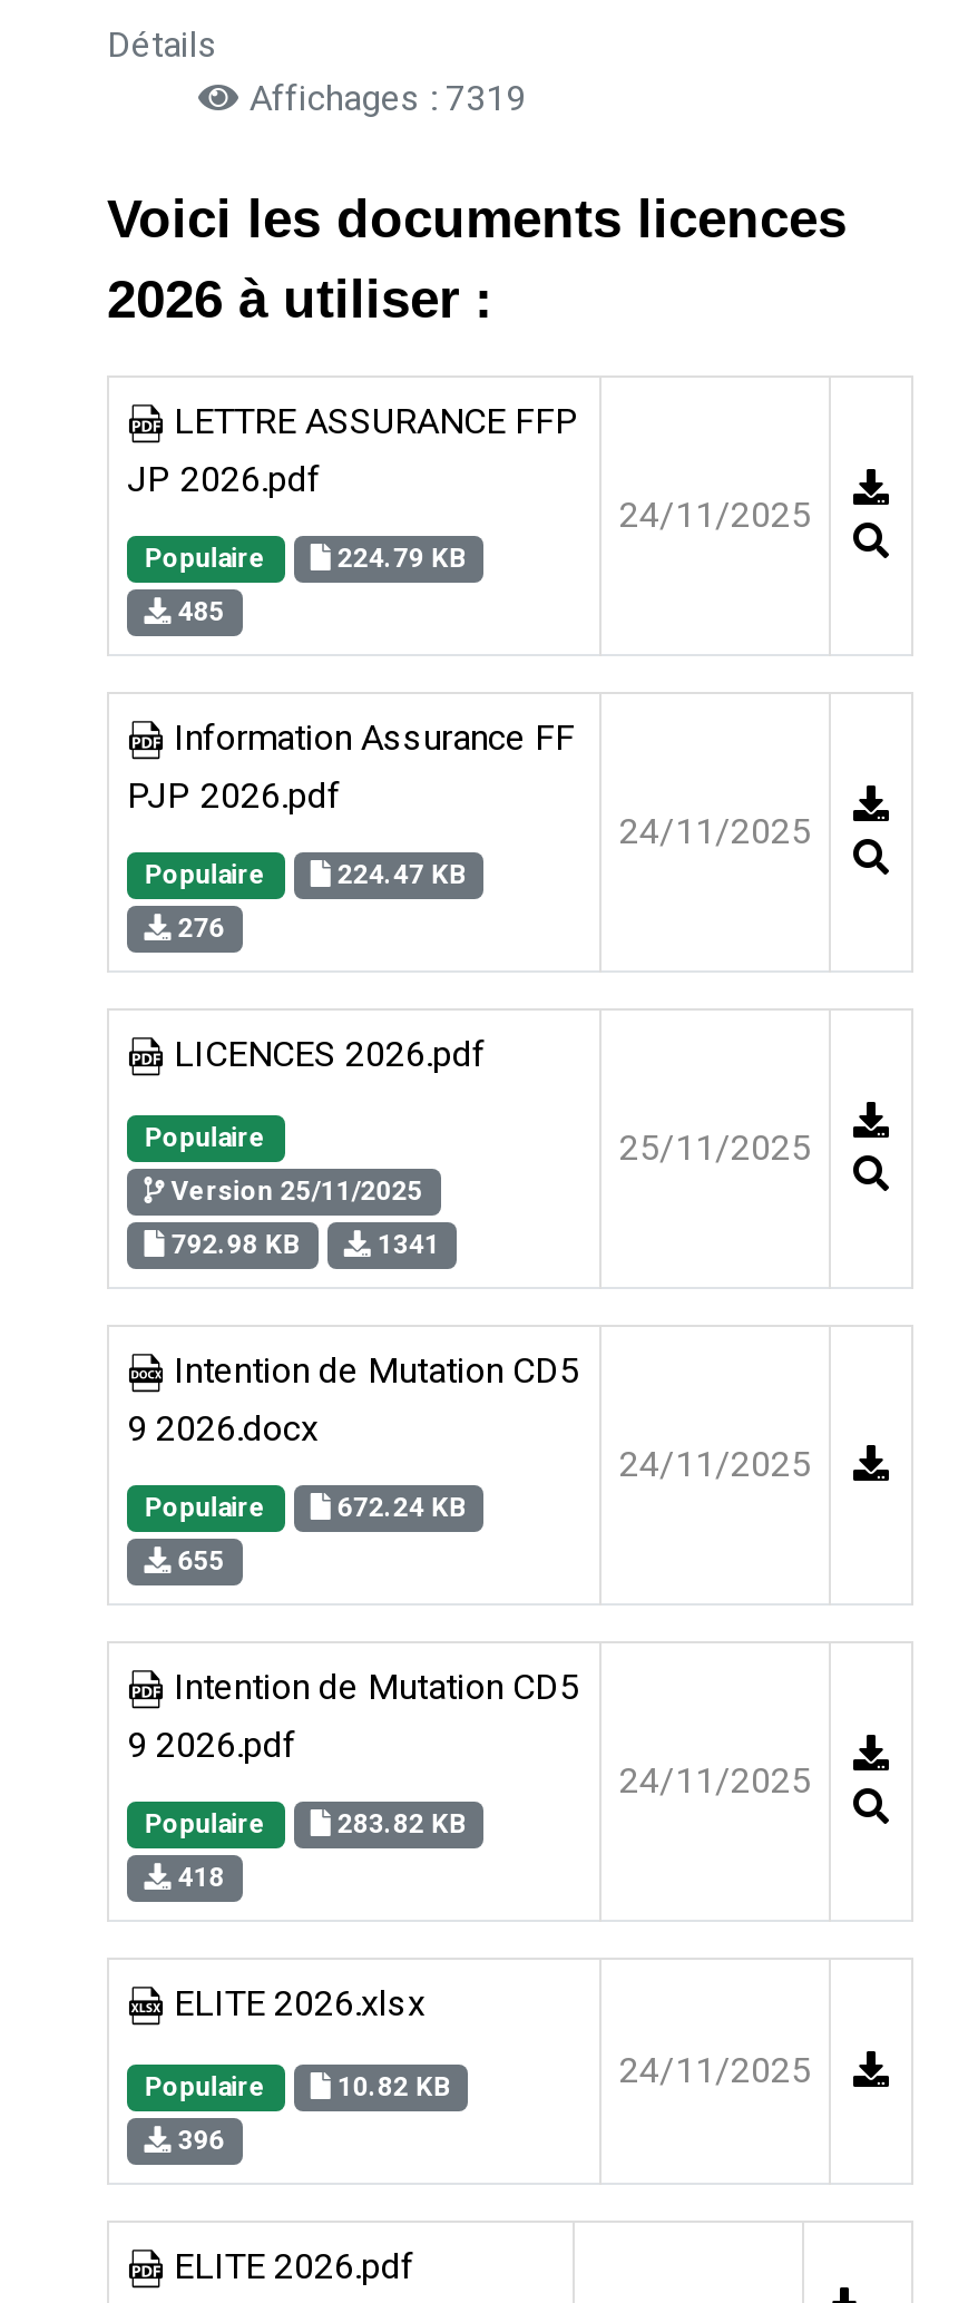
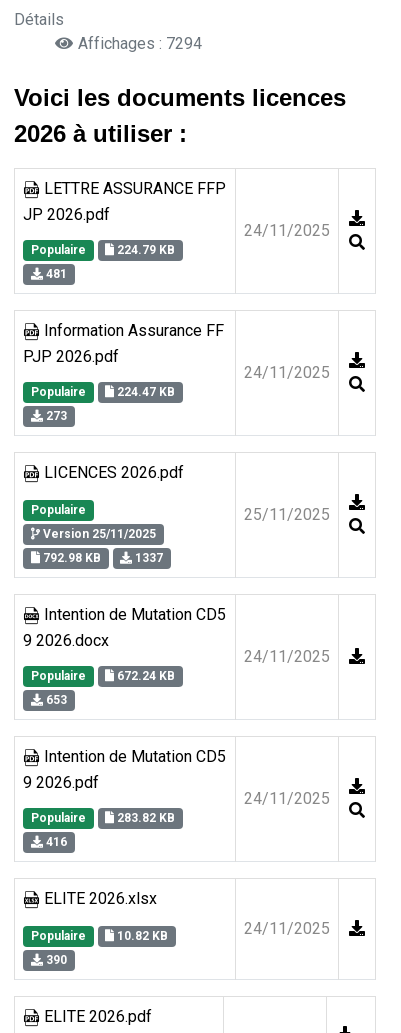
- Affichages : 7319
+ Affichages : 7294

- 485
+ 481

- 276
+ 273

- 1341
+ 1337

- 655
+ 653

- 418
+ 416

- 396
+ 390
